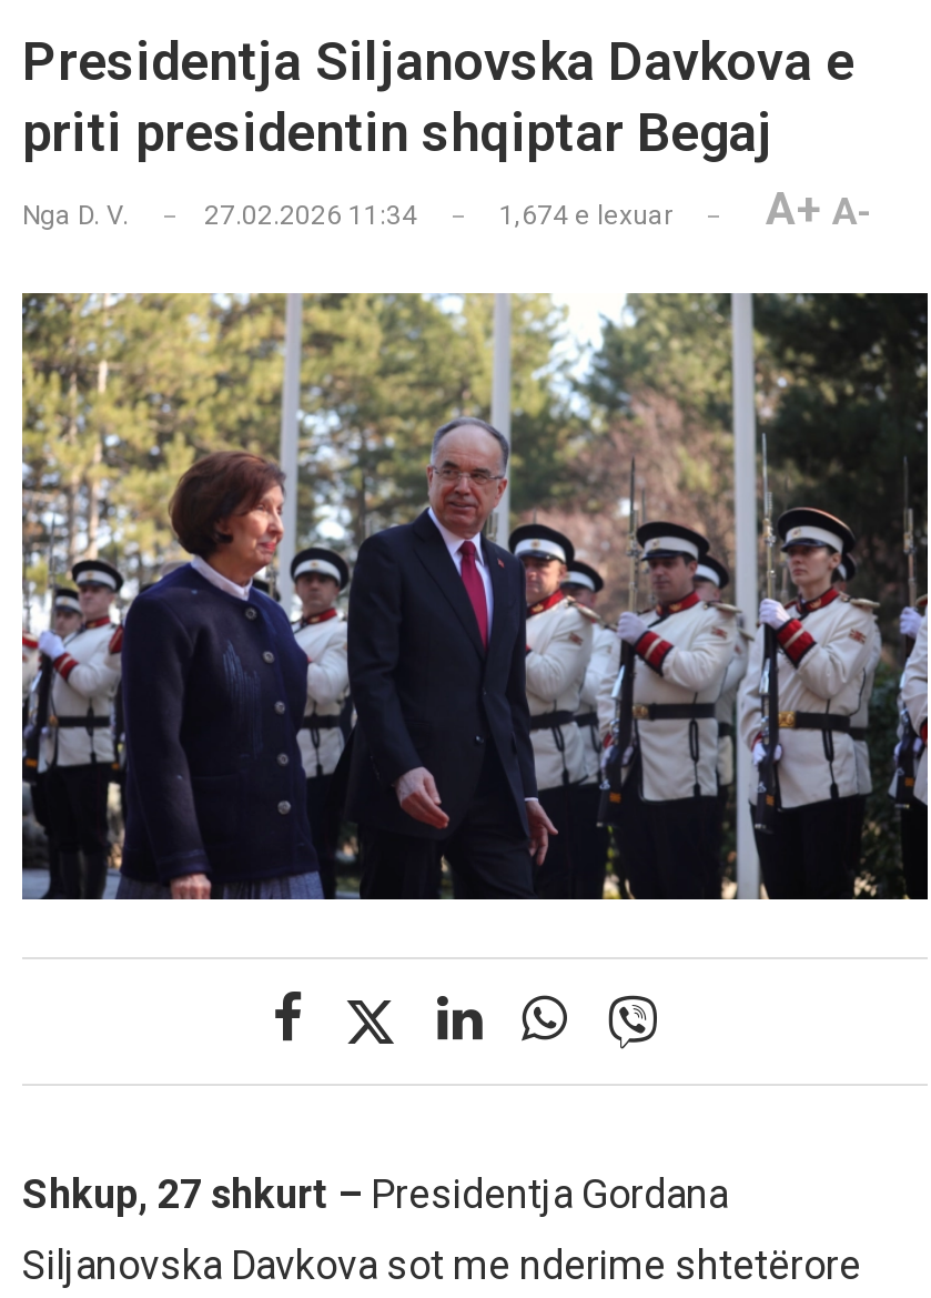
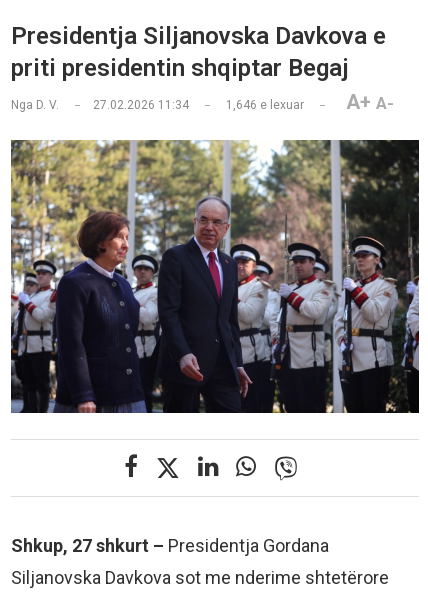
- 1,674 e lexuar
+ 1,646 e lexuar
